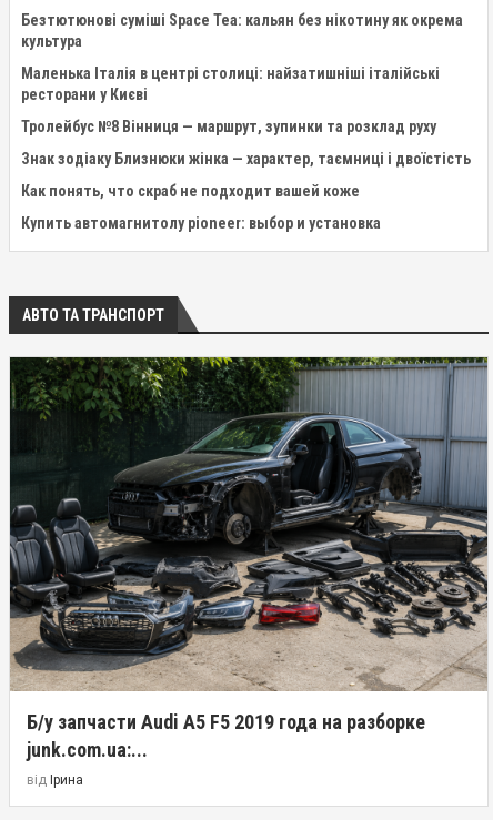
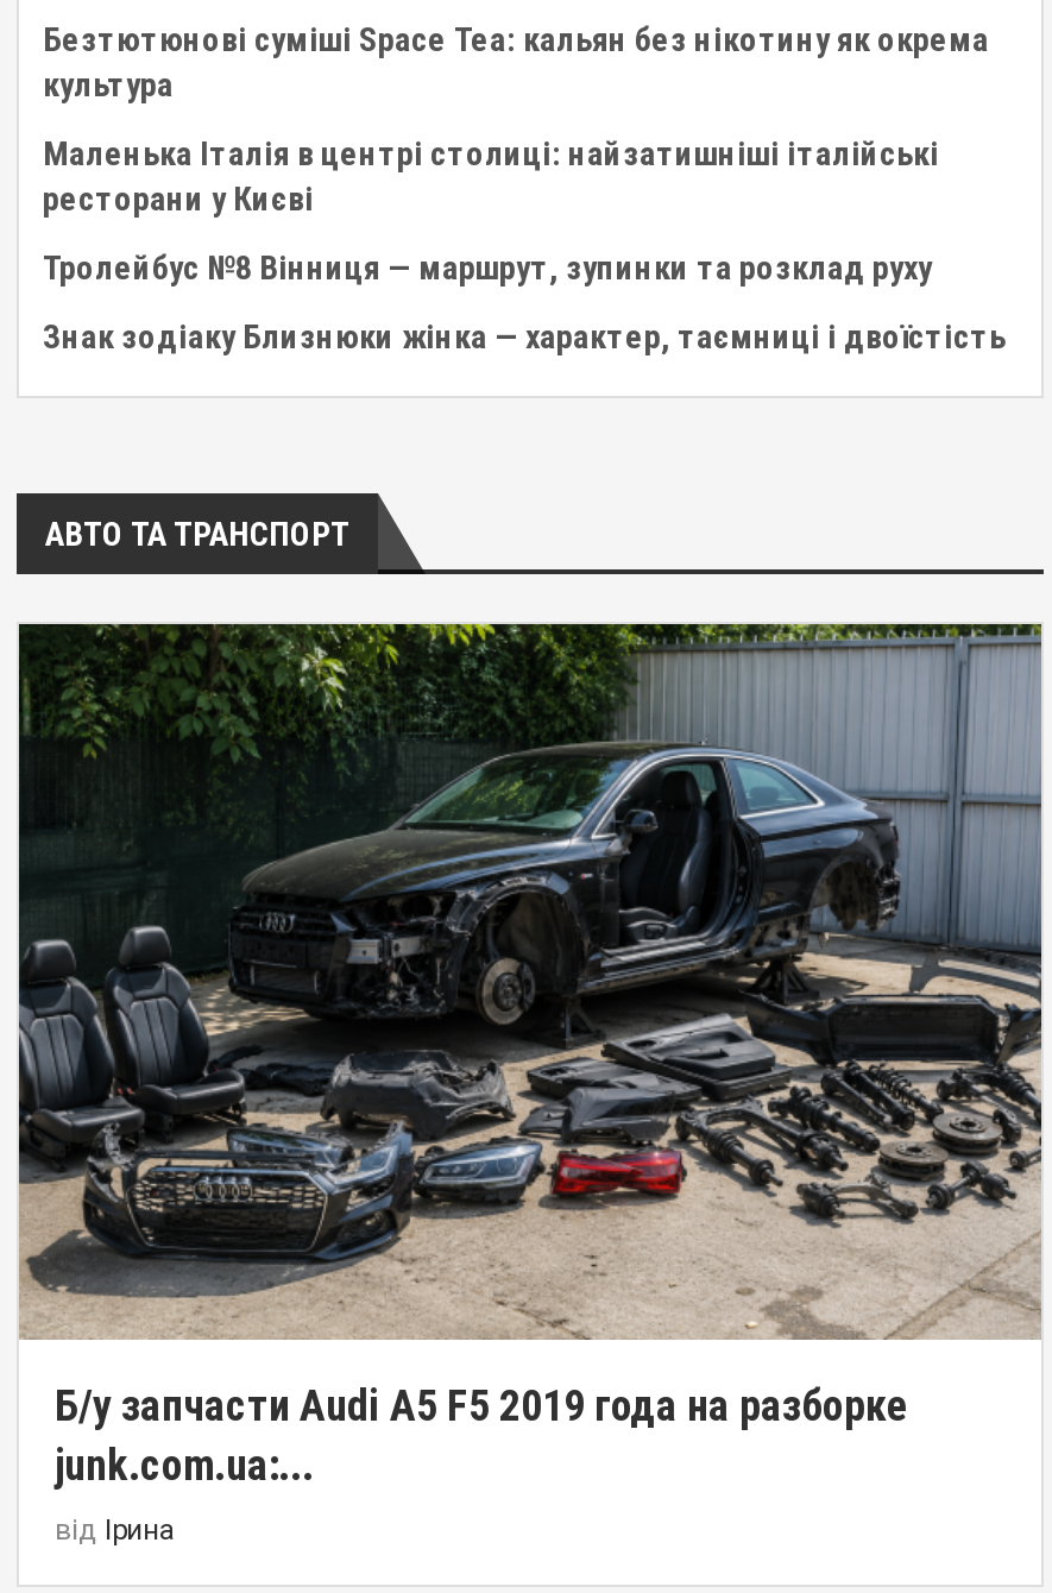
- Как понять, что скраб не подходит вашей коже
- Купить автомагнитолу pioneer: выбор и установка
